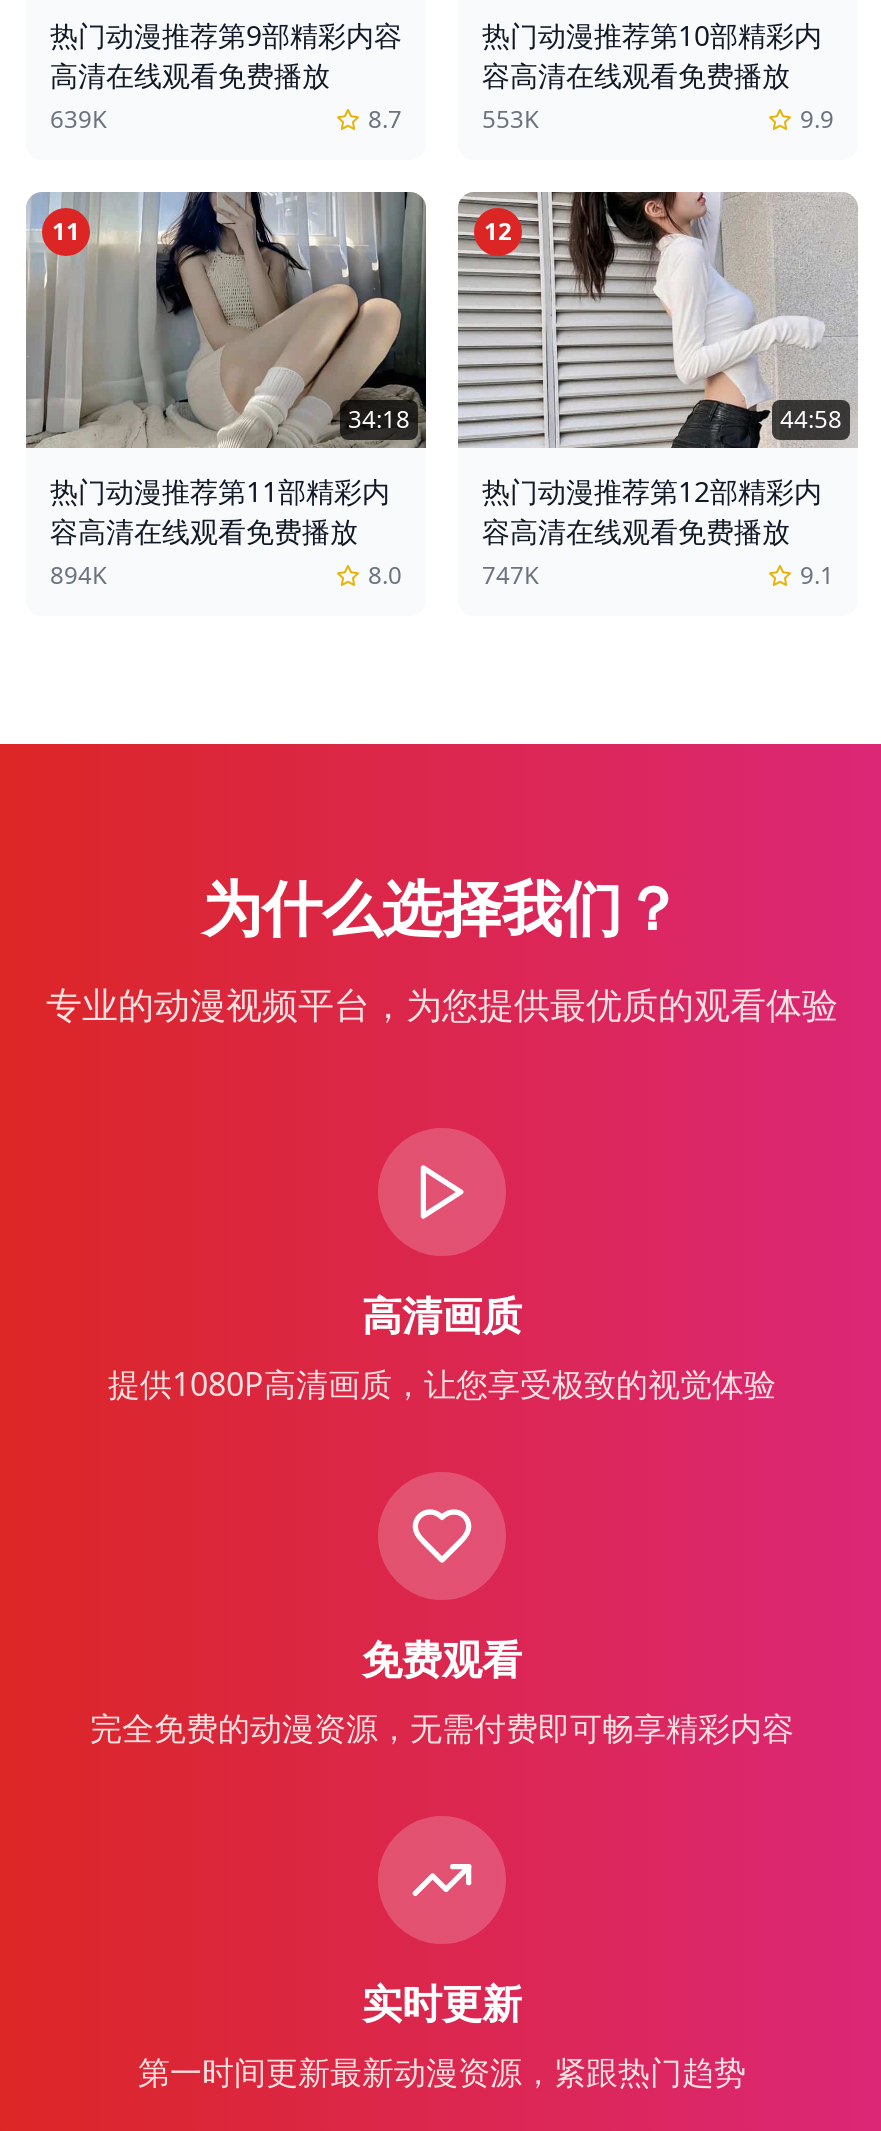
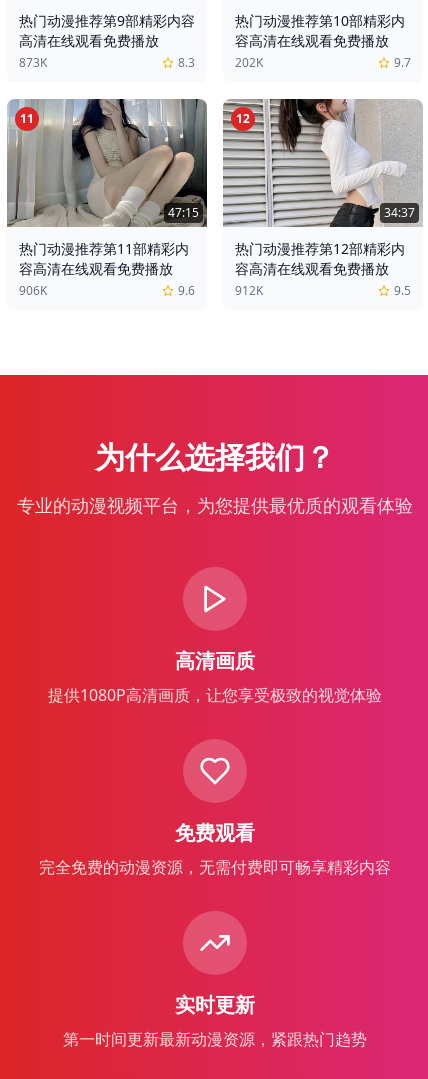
- 639K
- 8.7
+ 873K
+ 8.3

- 553K
- 9.9
+ 202K
+ 9.7

- 34:18
+ 47:15

- 44:58
+ 34:37

- 894K
- 8.0
+ 906K
+ 9.6

- 747K
- 9.1
+ 912K
+ 9.5
